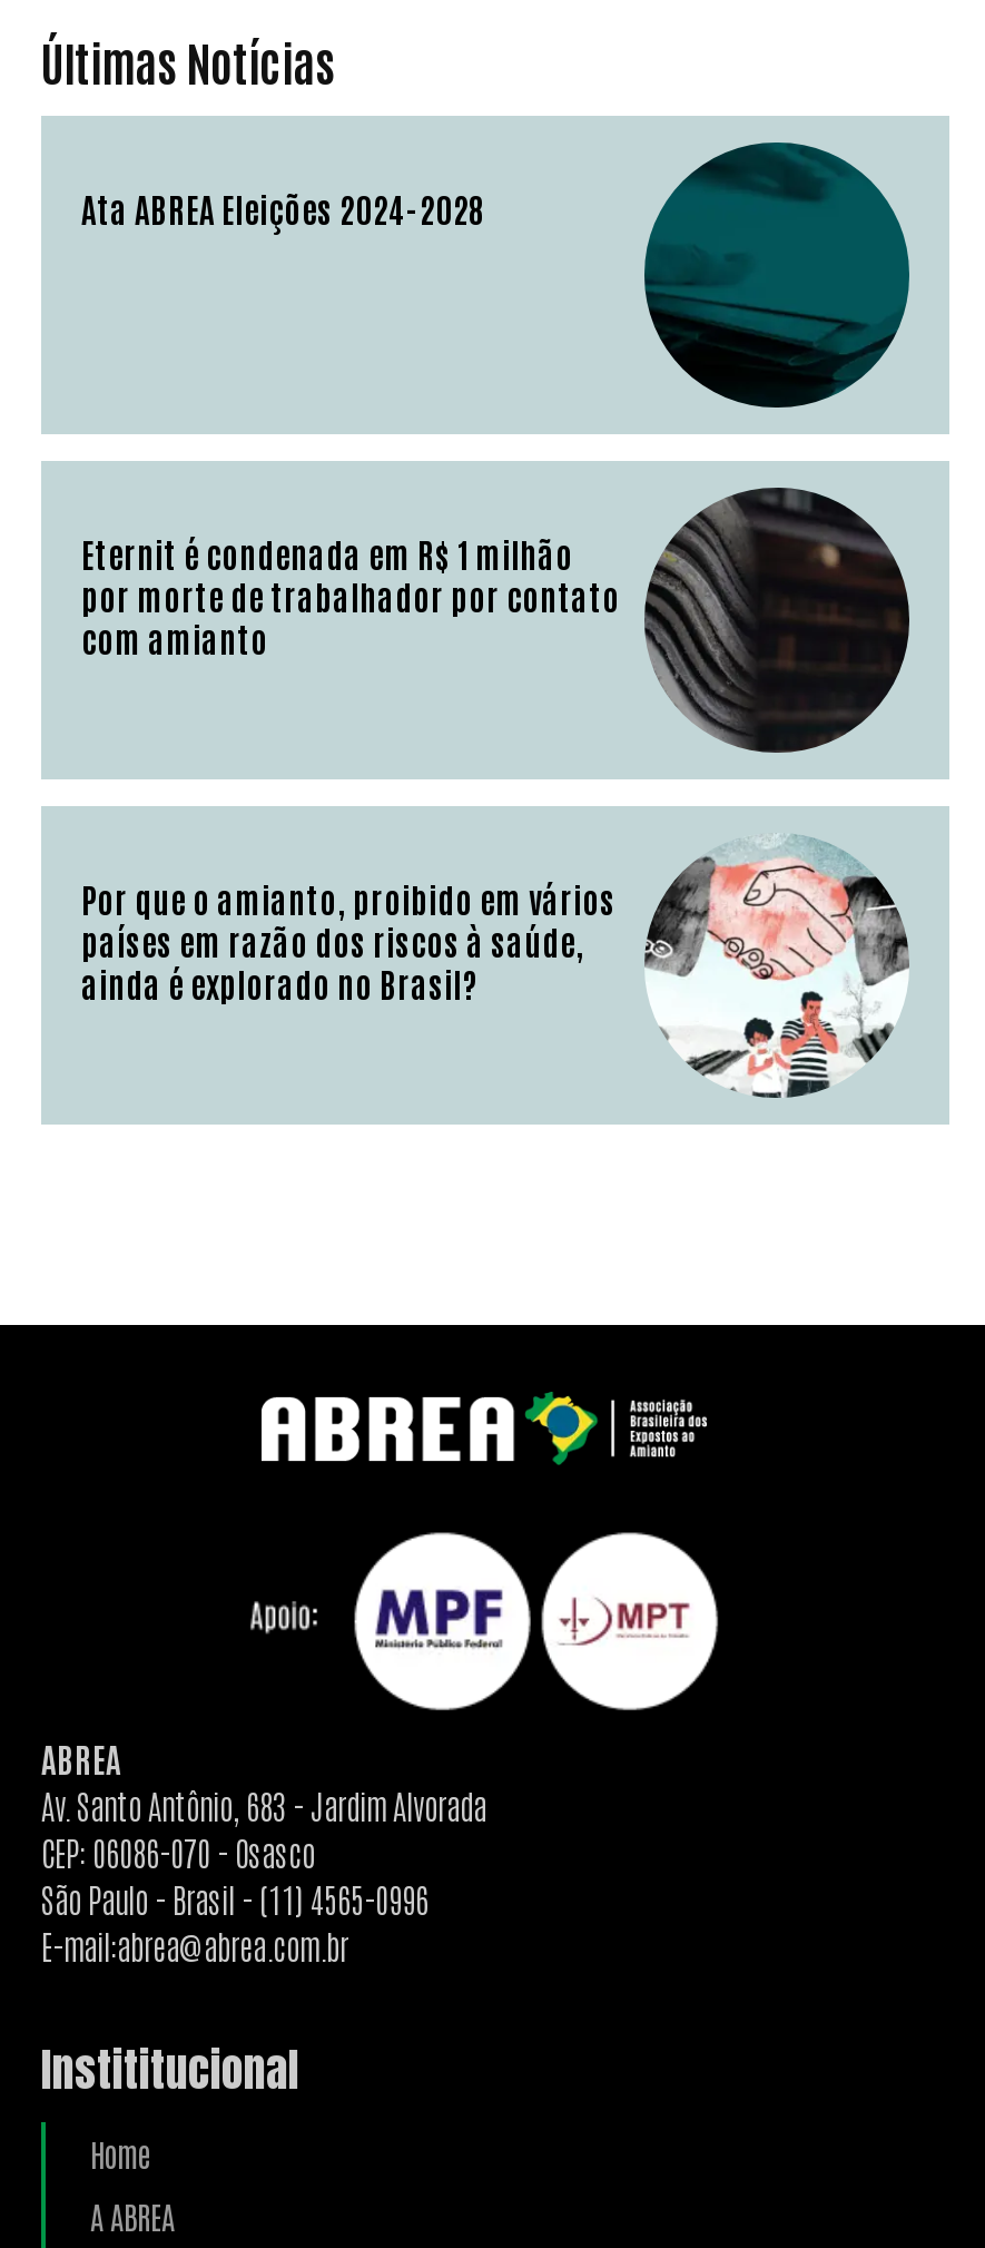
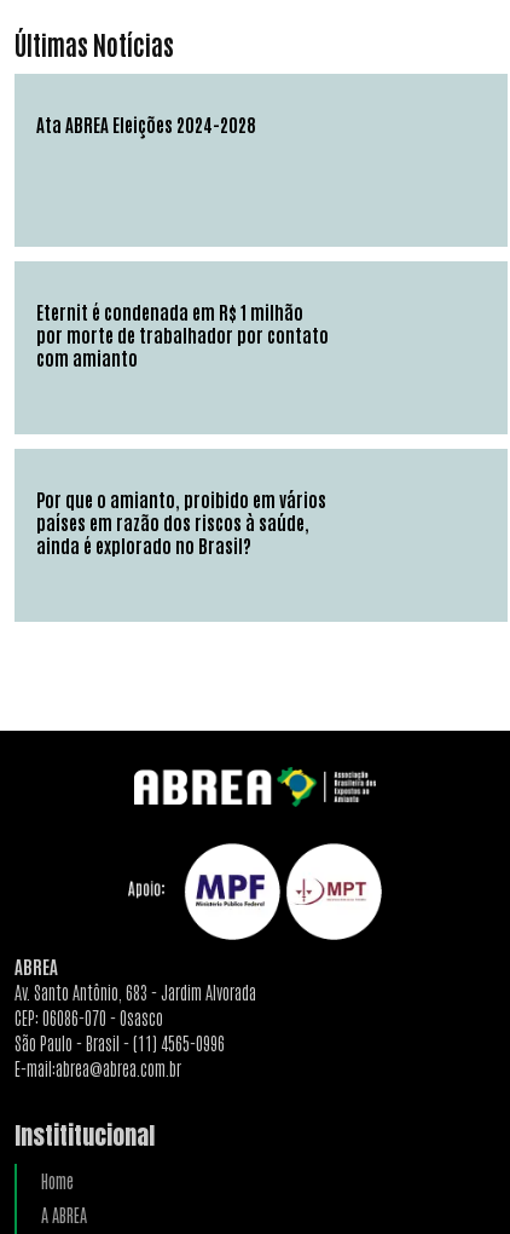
- [image]

- [image]

- [image]
